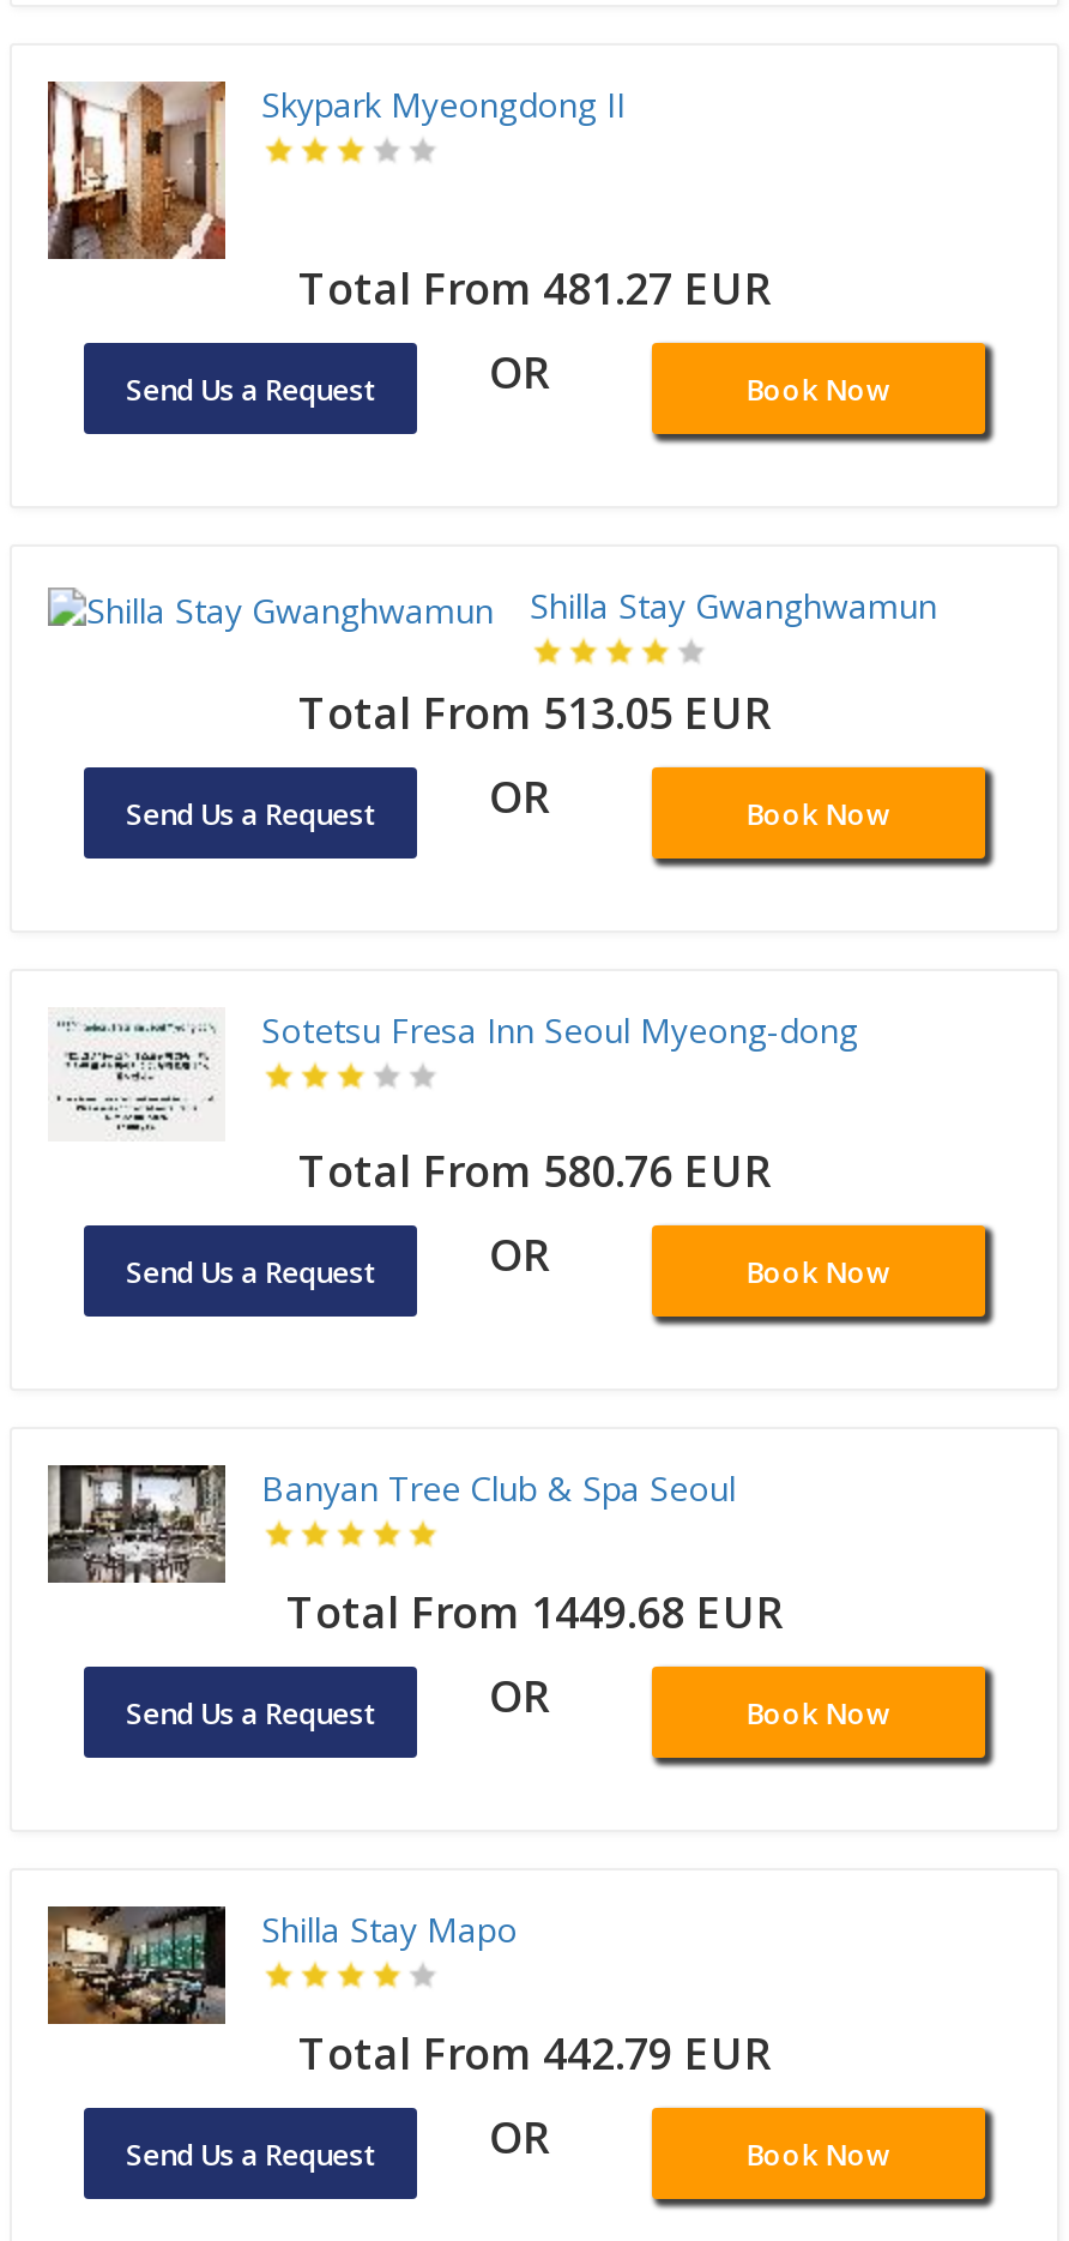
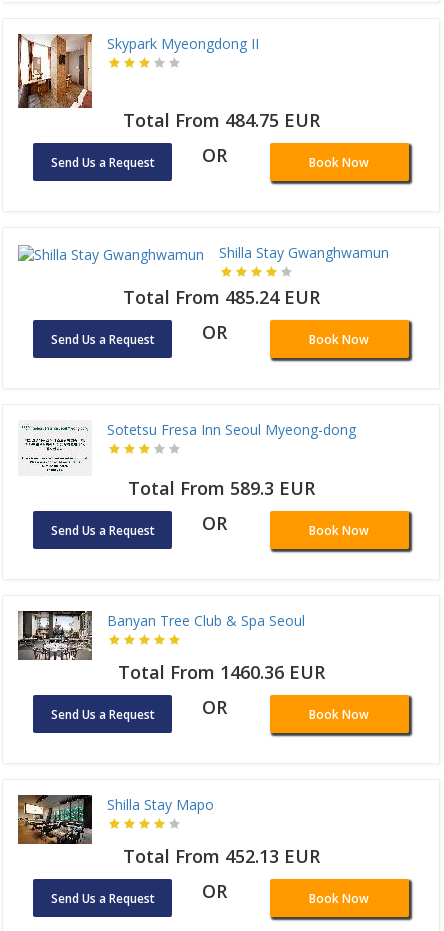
- Total From 481.27 EUR
+ Total From 484.75 EUR

- Total From 513.05 EUR
+ Total From 485.24 EUR

- Total From 580.76 EUR
+ Total From 589.3 EUR

- Total From 1449.68 EUR
+ Total From 1460.36 EUR

- Total From 442.79 EUR
+ Total From 452.13 EUR
